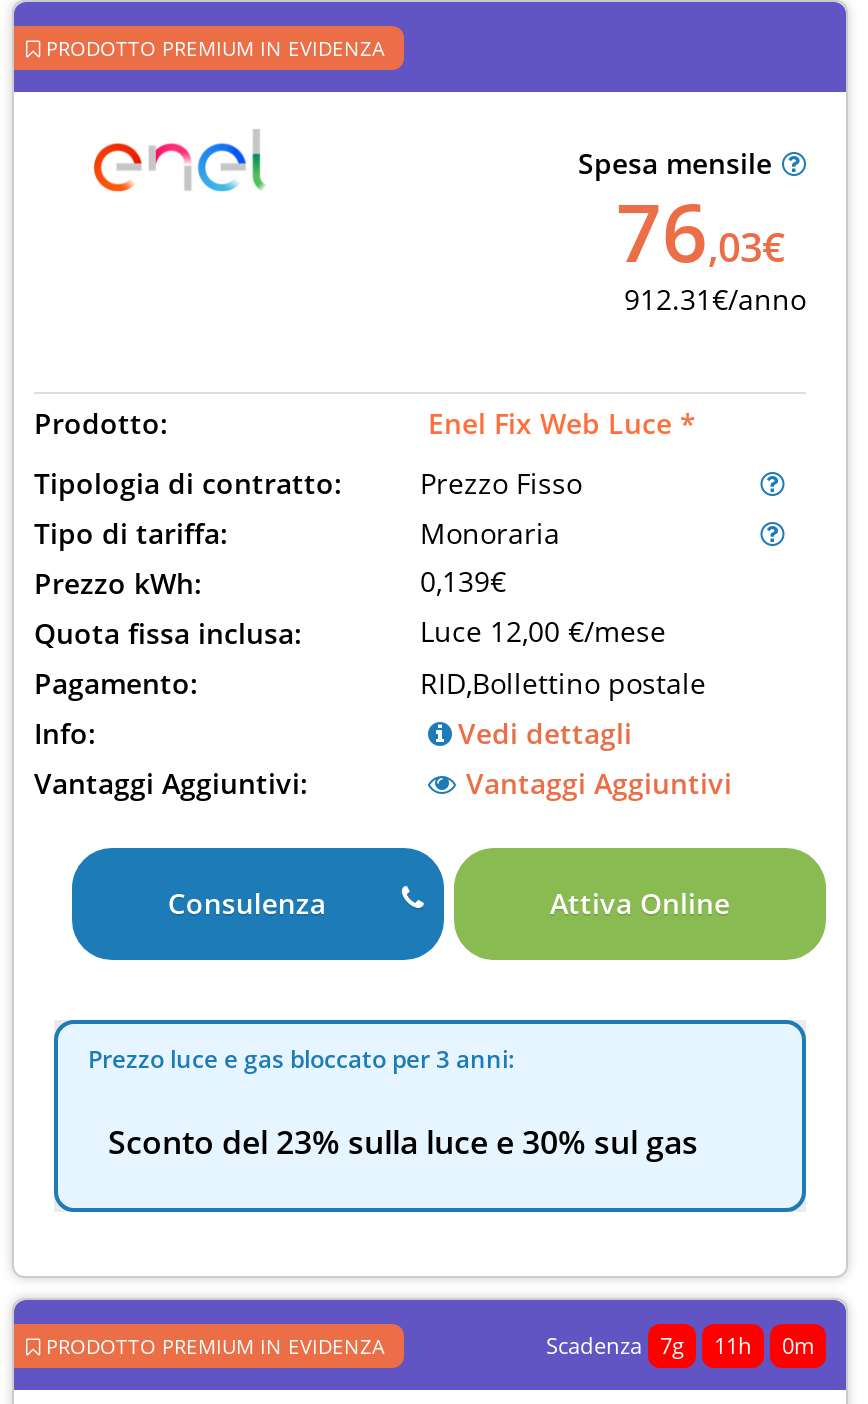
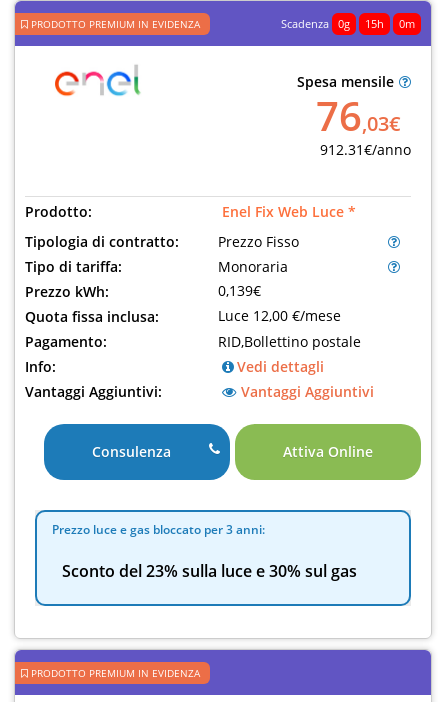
+ Scadenza 0g
+ 15h
+ 0m

- Scadenza 7g
- 11h
- 0m
